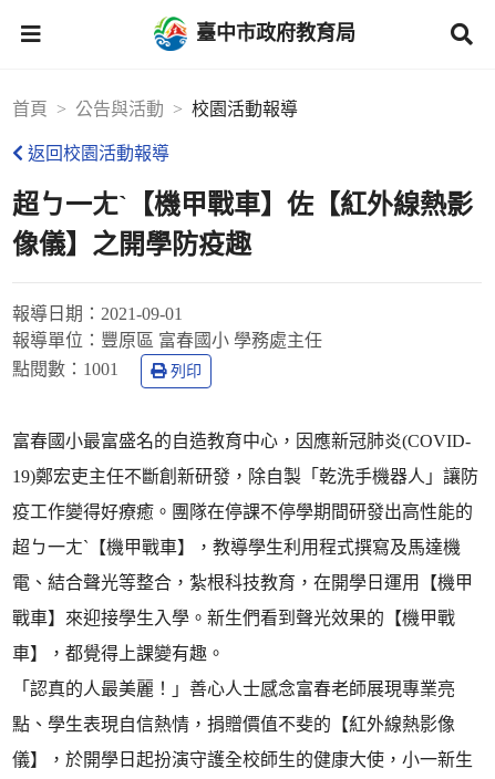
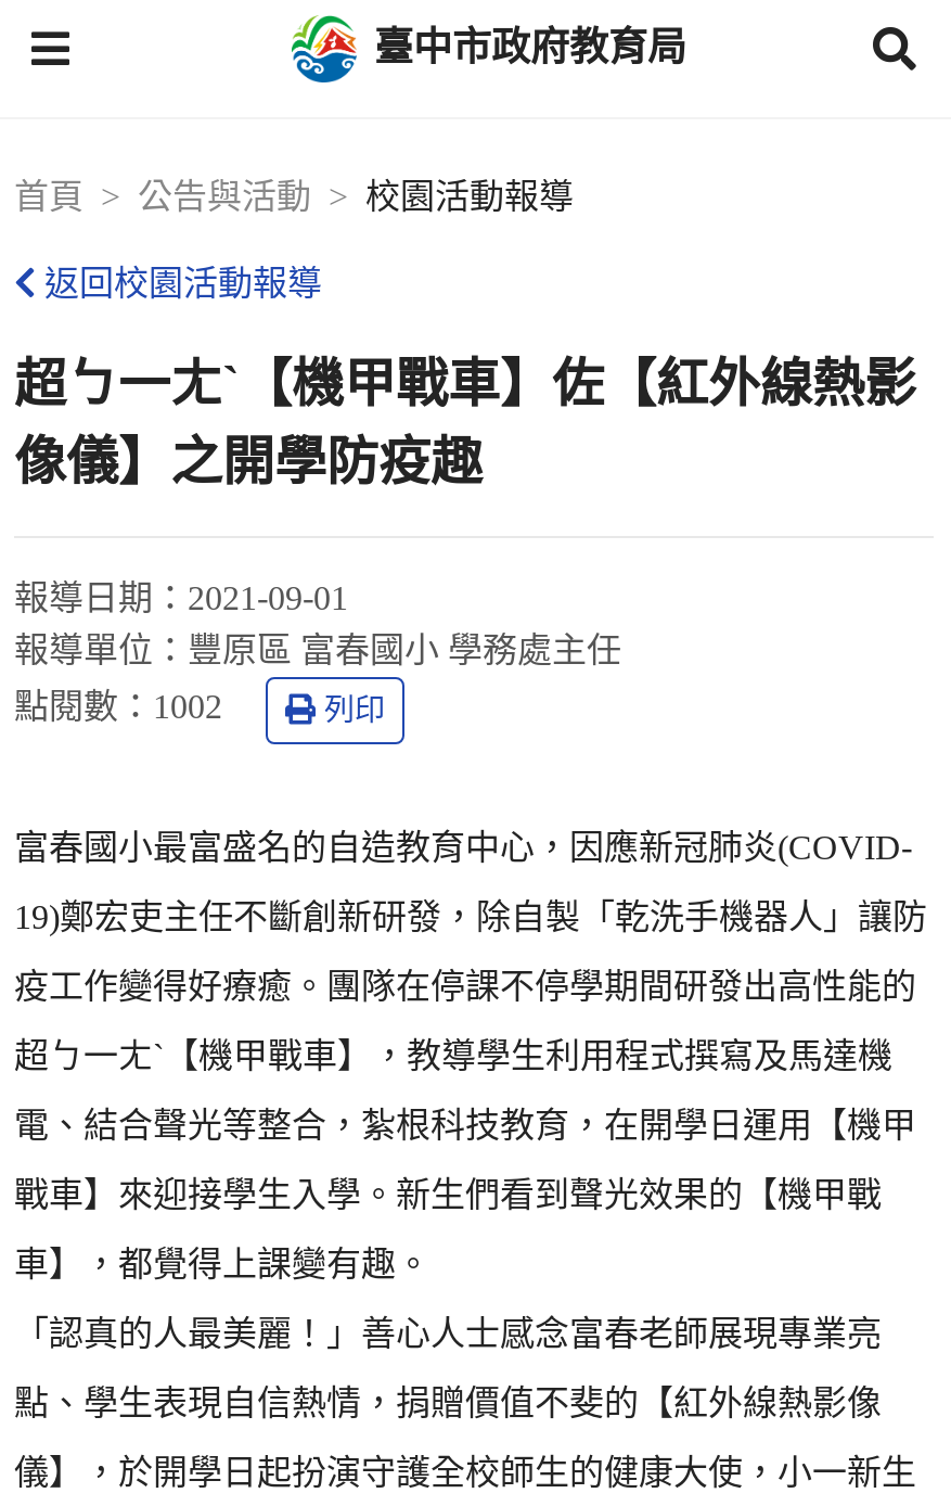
- 點閱數：1001
+ 點閱數：1002
